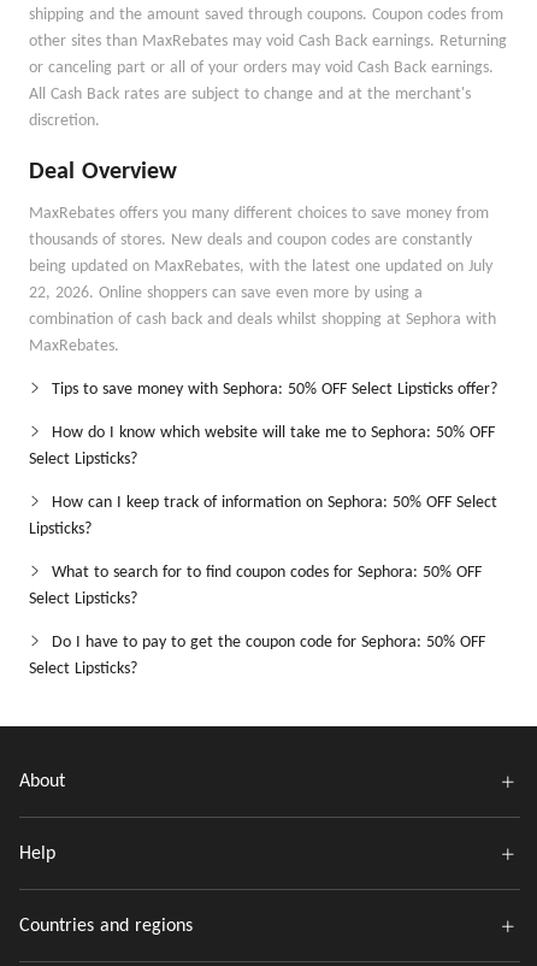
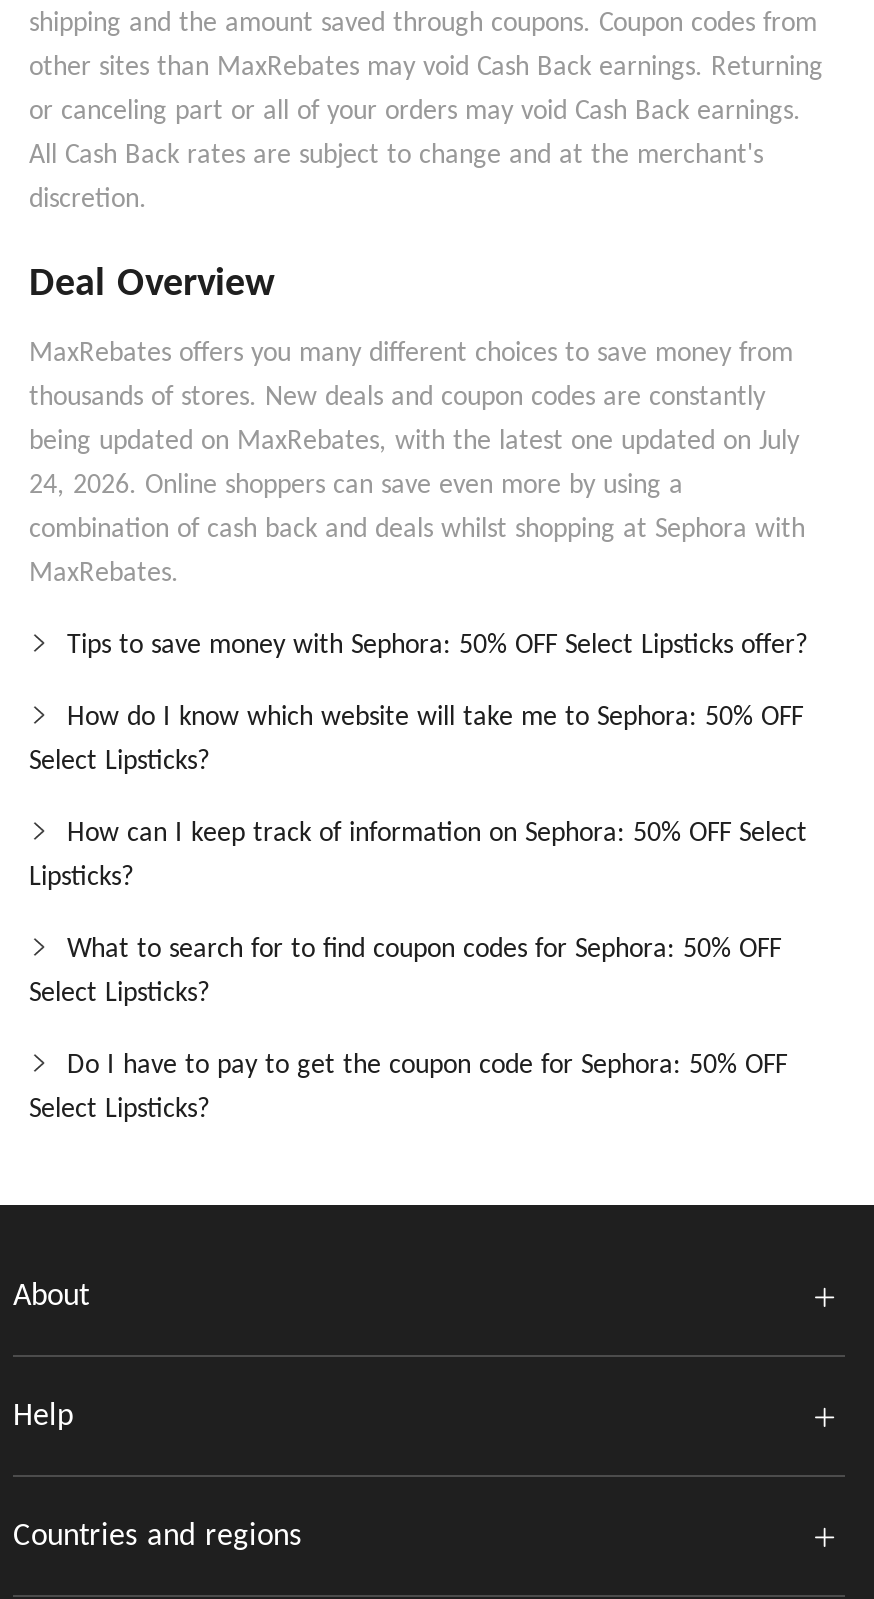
- 22, 2026. Online shoppers can save even more by using a
+ 24, 2026. Online shoppers can save even more by using a
